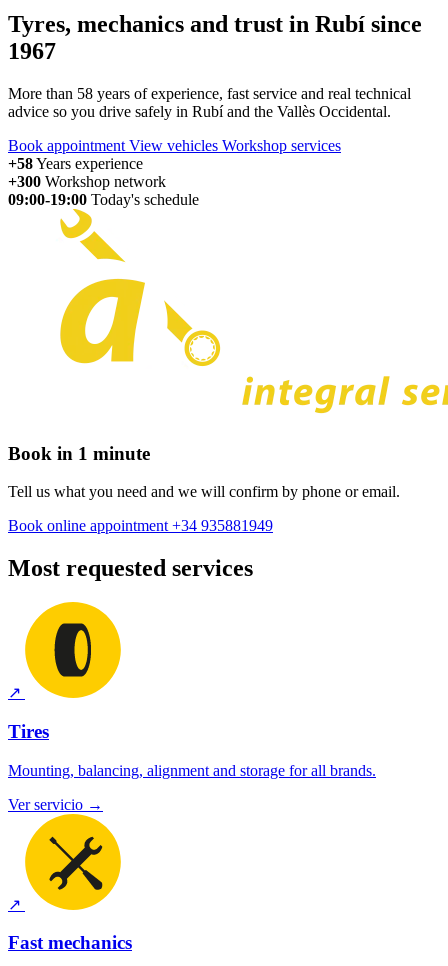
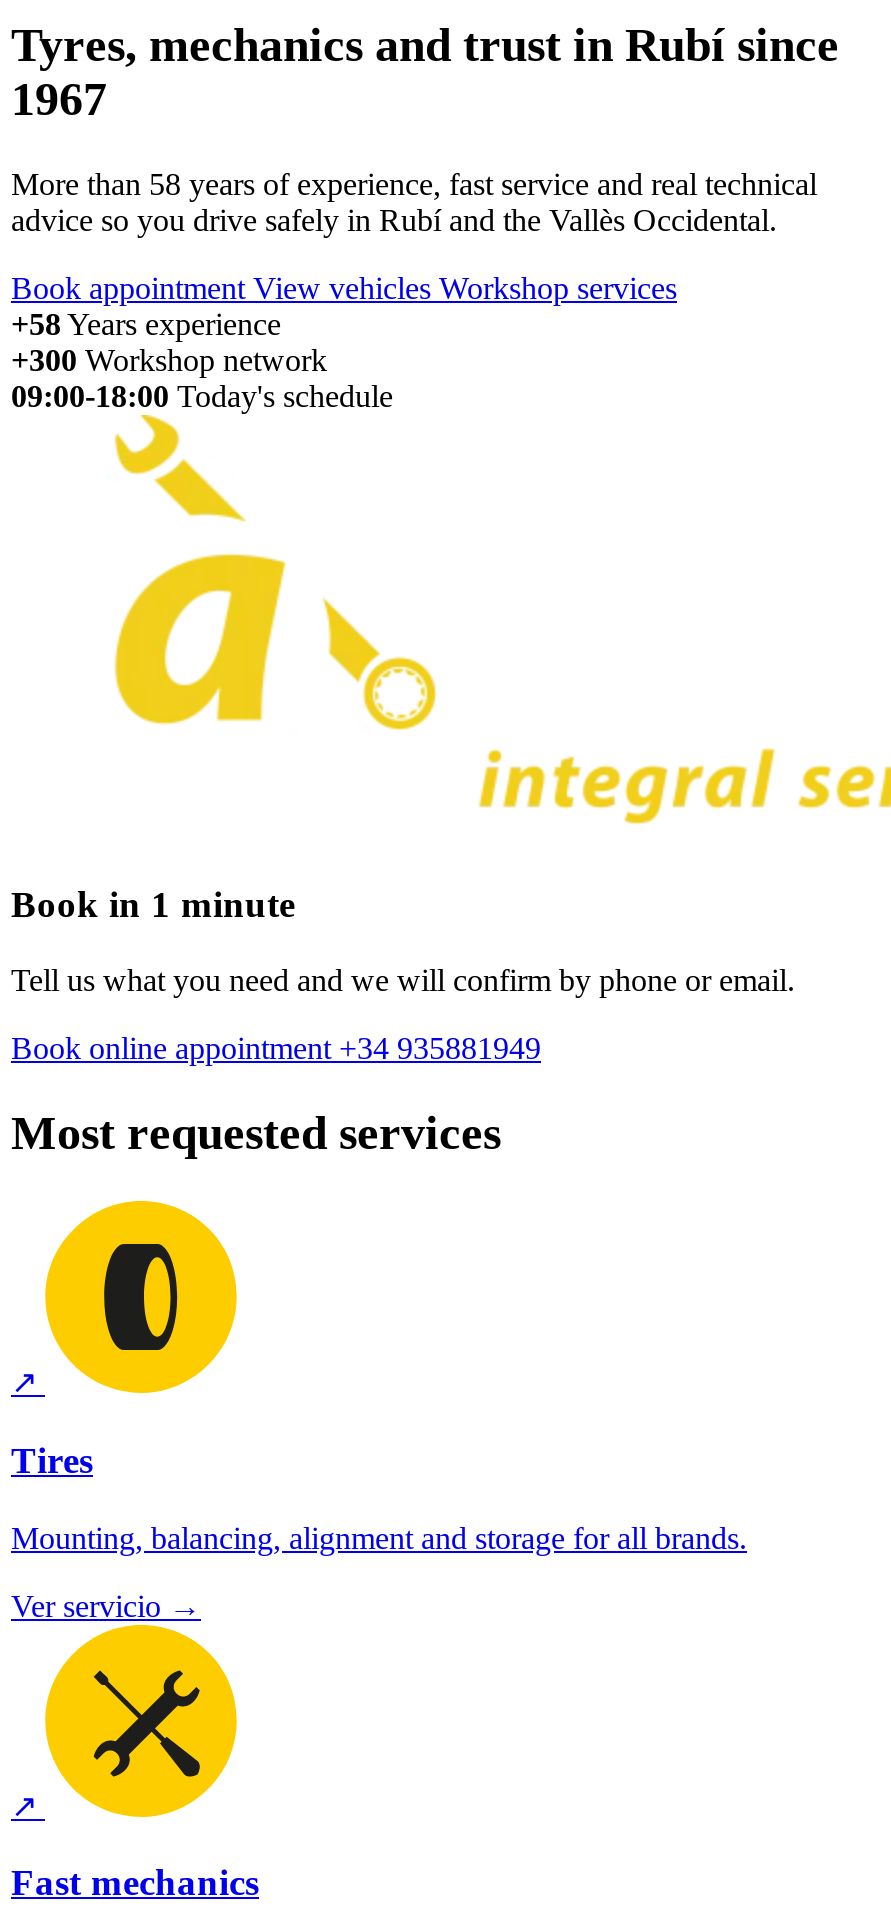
- 09:00-19:00 Today's schedule
+ 09:00-18:00 Today's schedule
